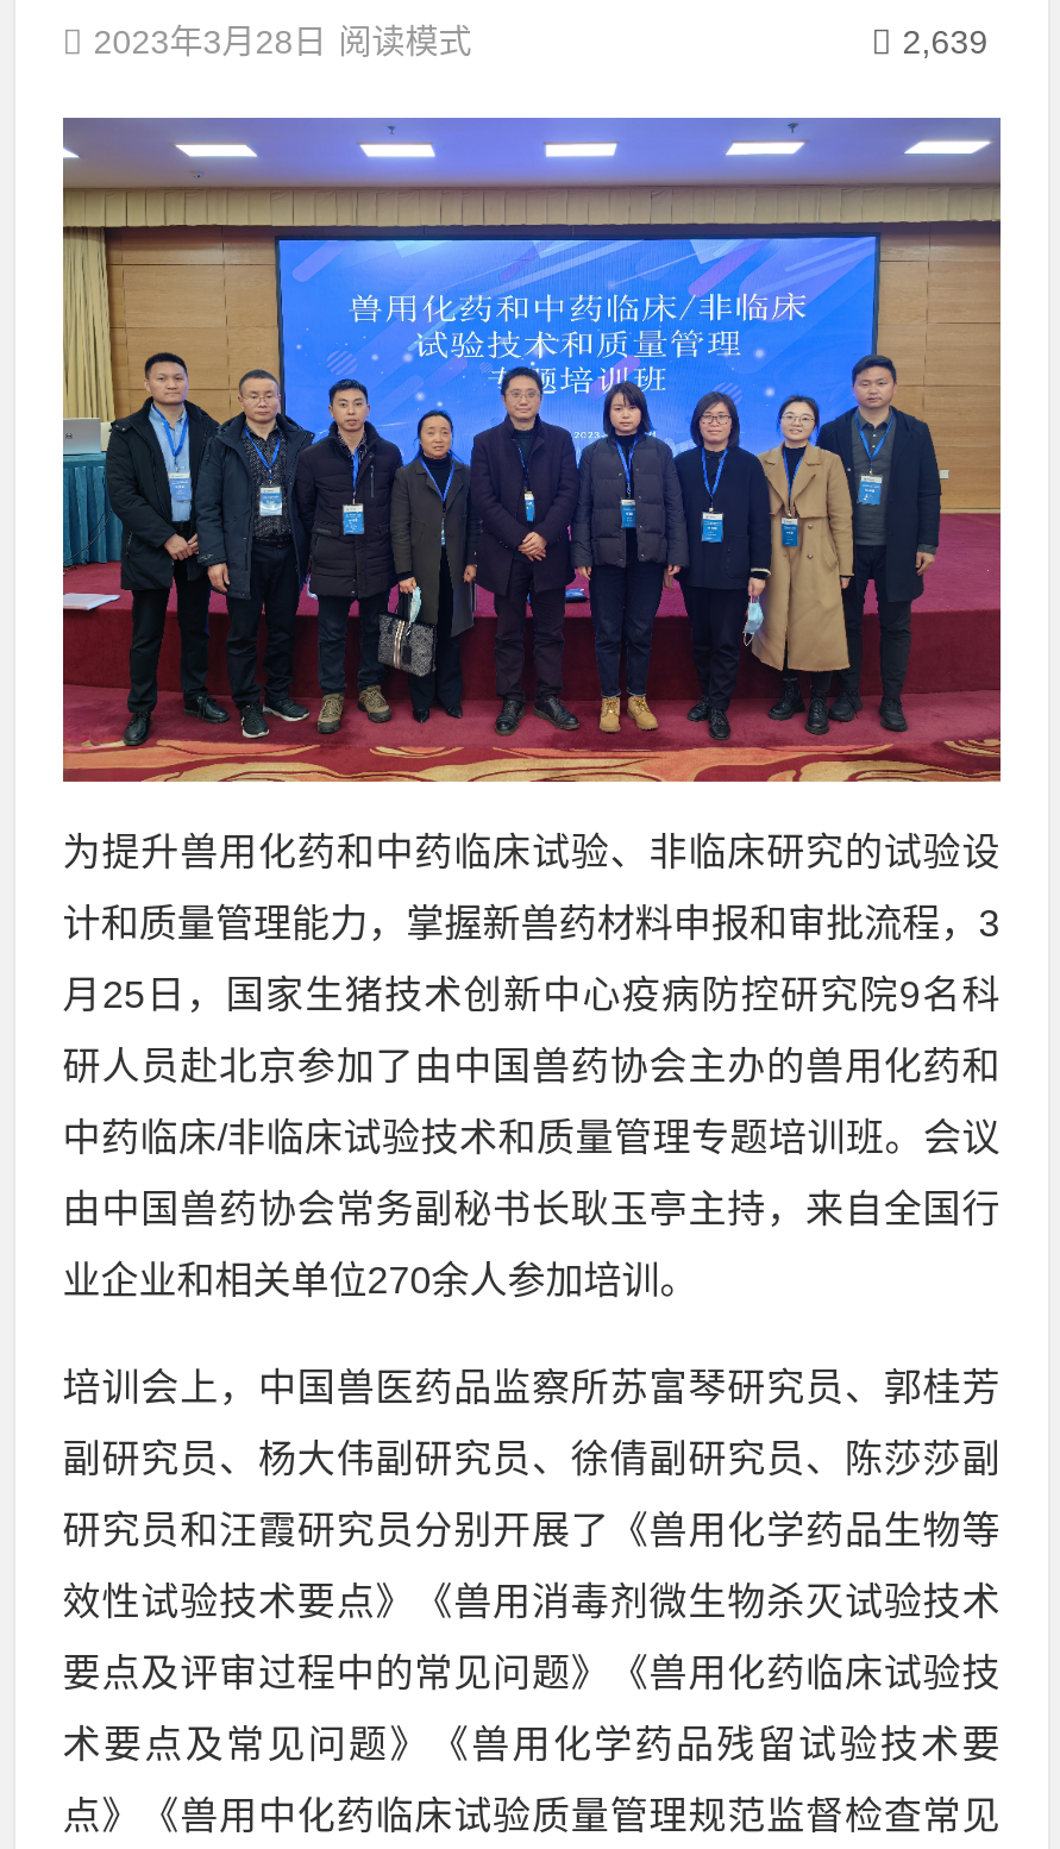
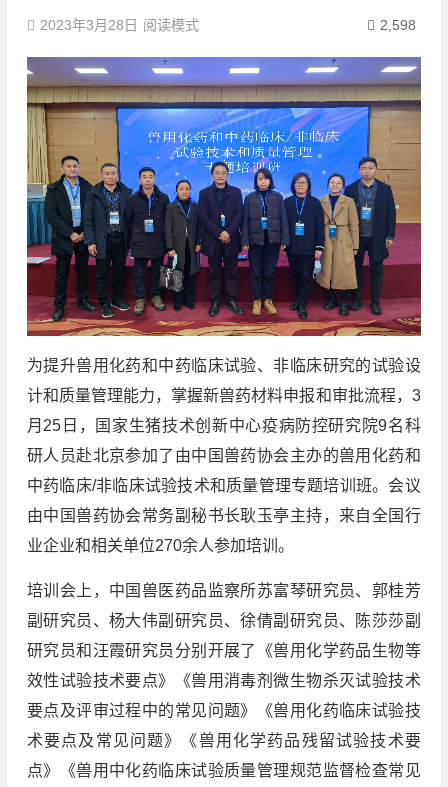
- 2,639
+ 2,598
